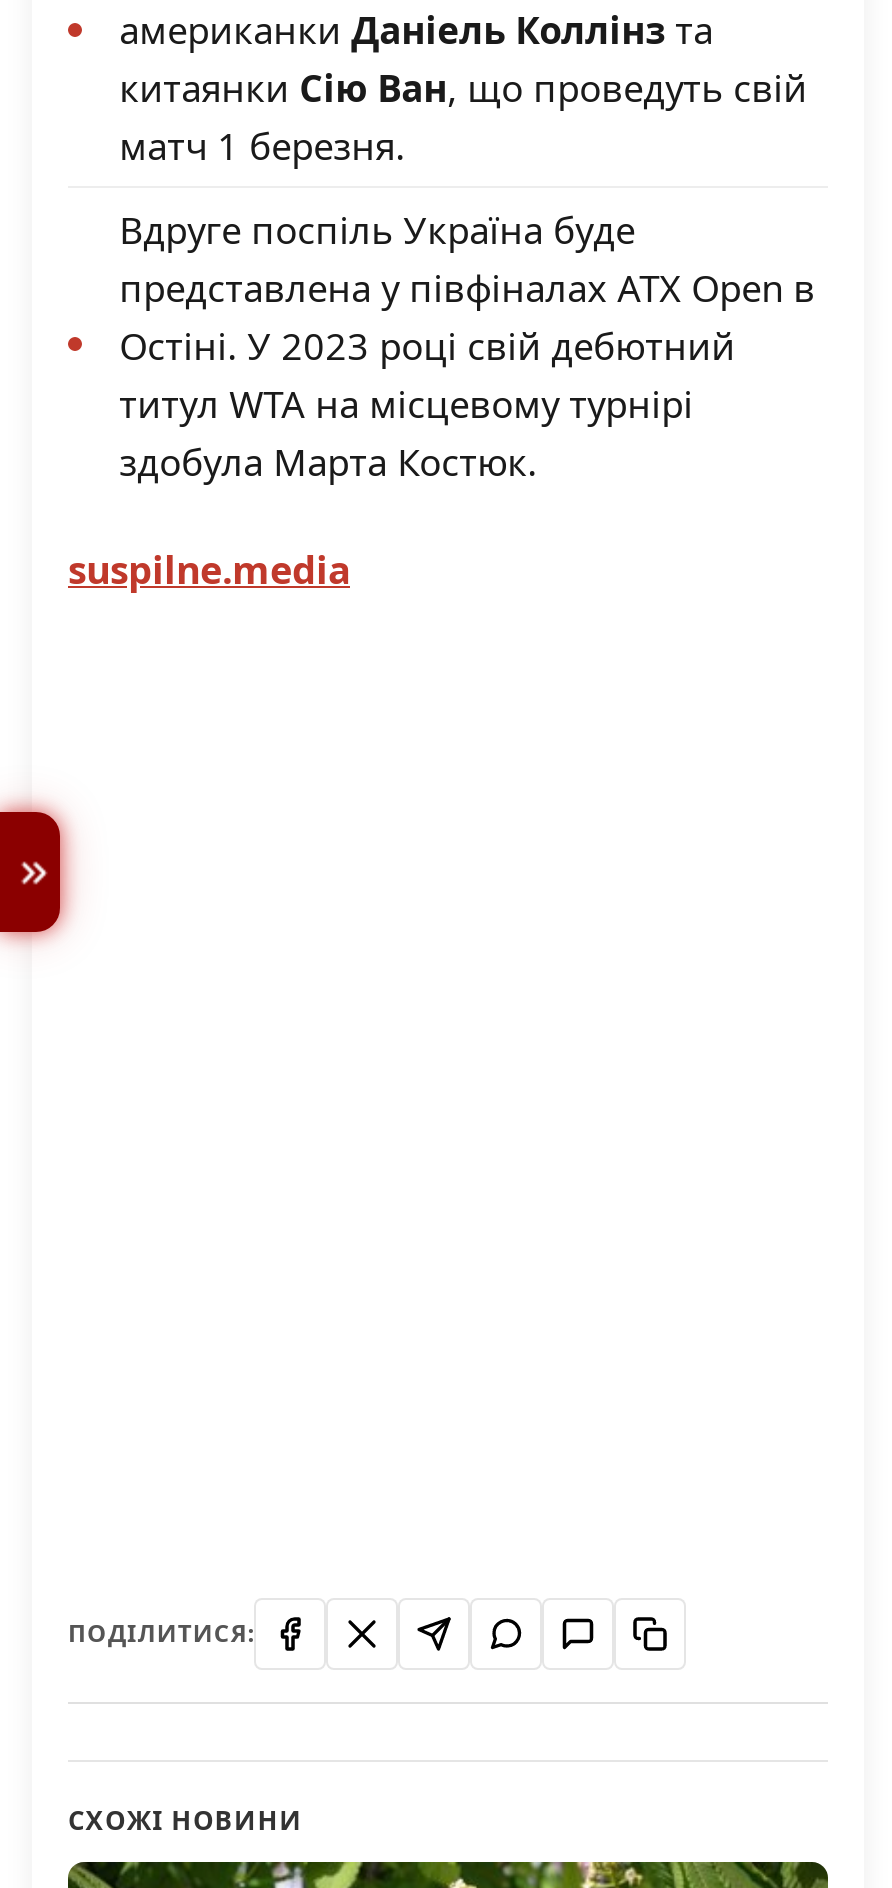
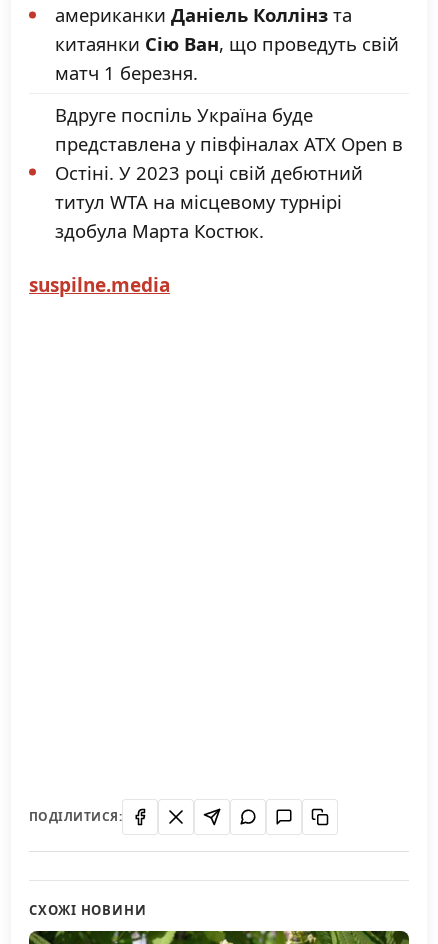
- [image]
